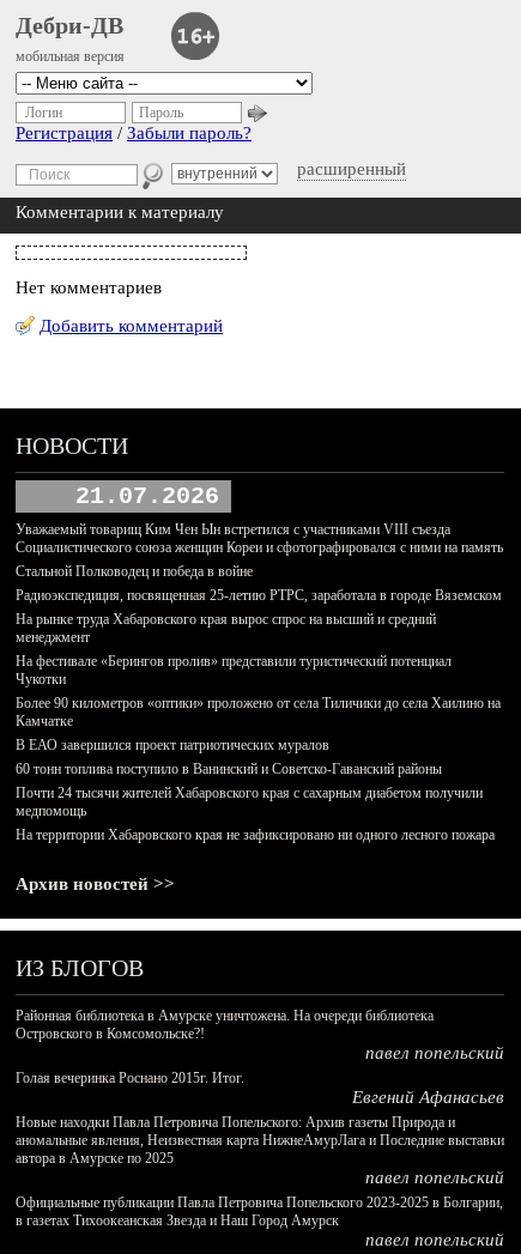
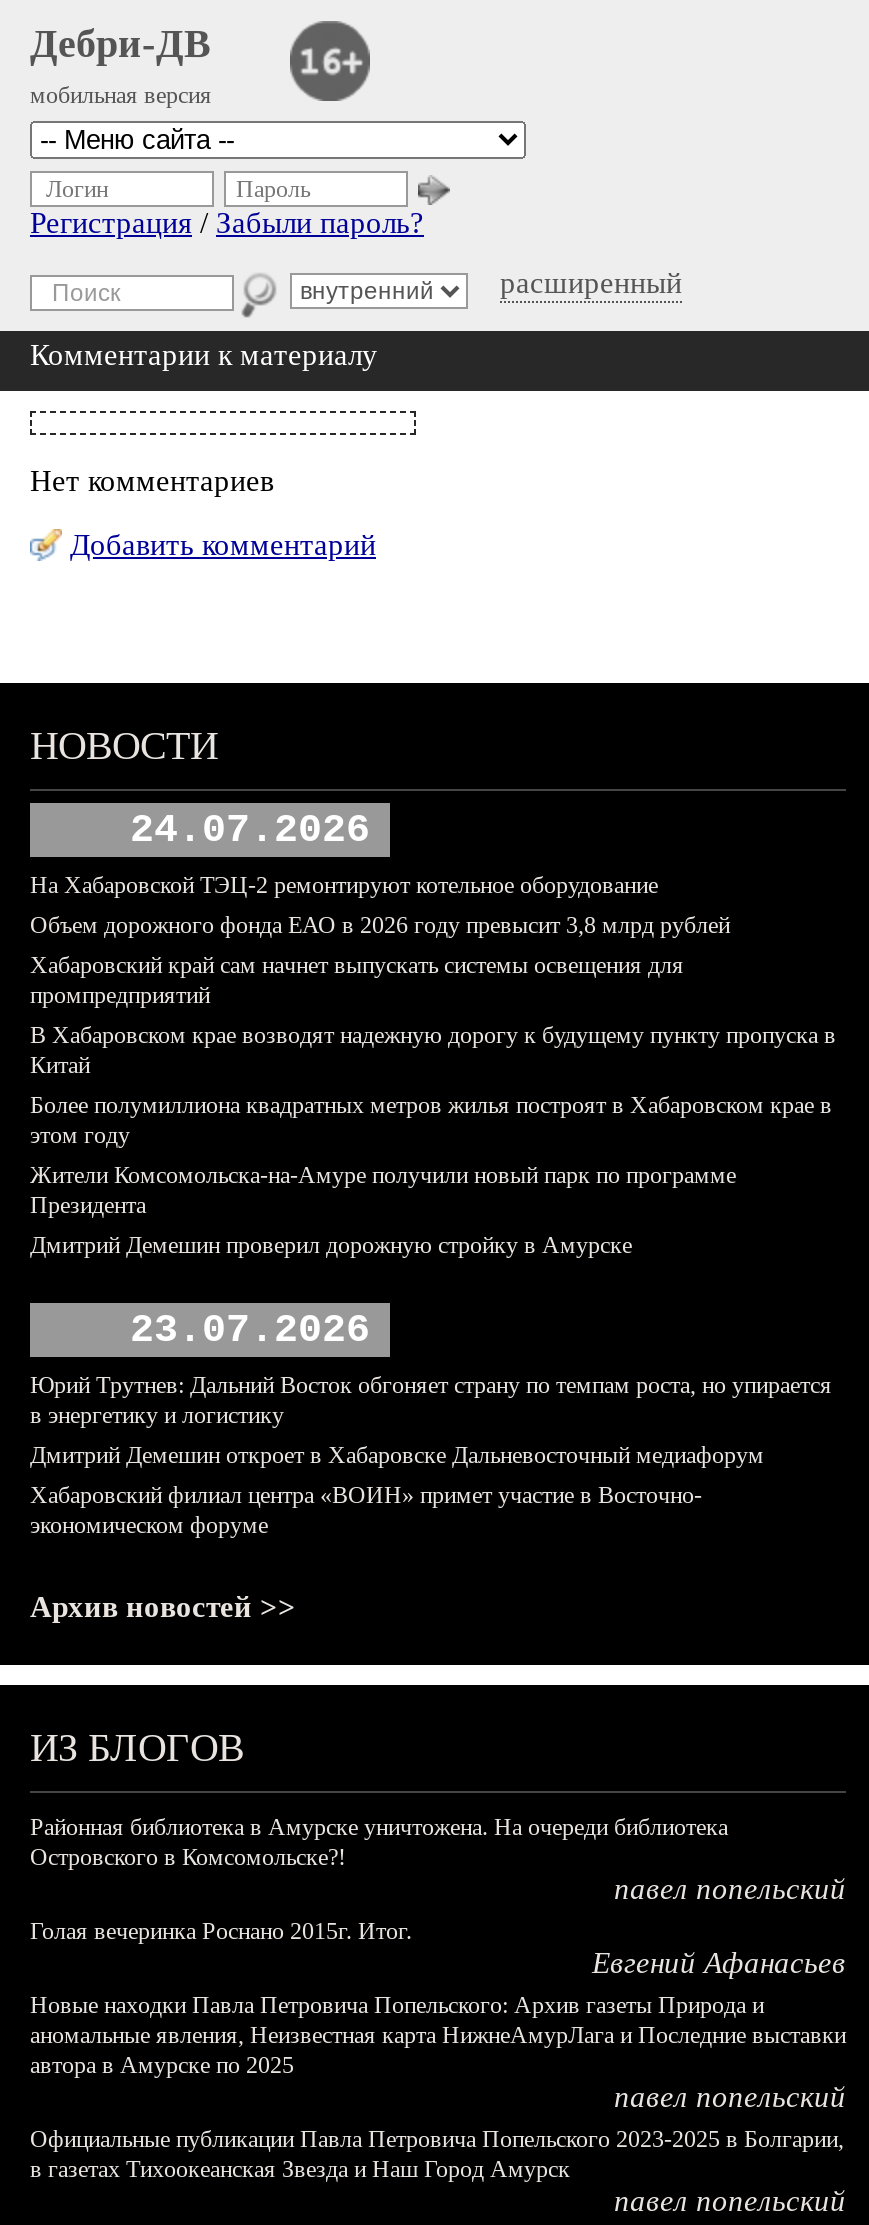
- 21.07.2026
- Уважаемый товарищ Ким Чен Ын встретился с участниками VIII съезда
- Социалистического союза женщин Кореи и сфотографировался с ними на память
- Стальной Полководец и победа в войне
- Радиоэкспедиция, посвященная 25-летию РТРС, заработала в городе Вяземском
- На рынке труда Хабаровского края вырос спрос на высший и средний
- менеджмент
- На фестивале «Берингов пролив» представили туристический потенциал
- Чукотки
- Более 90 километров «оптики» проложено от села Тиличики до села Хаилино на
- Камчатке
- В ЕАО завершился проект патриотических муралов
- 60 тонн топлива поступило в Ванинский и Советско-Гаванский районы
- Почти 24 тысячи жителей Хабаровского края с сахарным диабетом получили
- медпомощь
- На территории Хабаровского края не зафиксировано ни одного лесного пожара
+ 24.07.2026
+ На Хабаровской ТЭЦ-2 ремонтируют котельное оборудование
+ Объем дорожного фонда ЕАО в 2026 году превысит 3,8 млрд рублей
+ Хабаровский край сам начнет выпускать системы освещения для
+ промпредприятий
+ В Хабаровском крае возводят надежную дорогу к будущему пункту пропуска в
+ Китай
+ Более полумиллиона квадратных метров жилья построят в Хабаровском крае в
+ этом году
+ Жители Комсомольска-на-Амуре получили новый парк по программе
+ Президента
+ Дмитрий Демешин проверил дорожную стройку в Амурске
+ 23.07.2026
+ Юрий Трутнев: Дальний Восток обгоняет страну по темпам роста, но упирается
+ в энергетику и логистику
+ Дмитрий Демешин откроет в Хабаровске Дальневосточный медиафорум
+ Хабаровский филиал центра «ВОИН» примет участие в Восточно-
+ экономическом форуме
